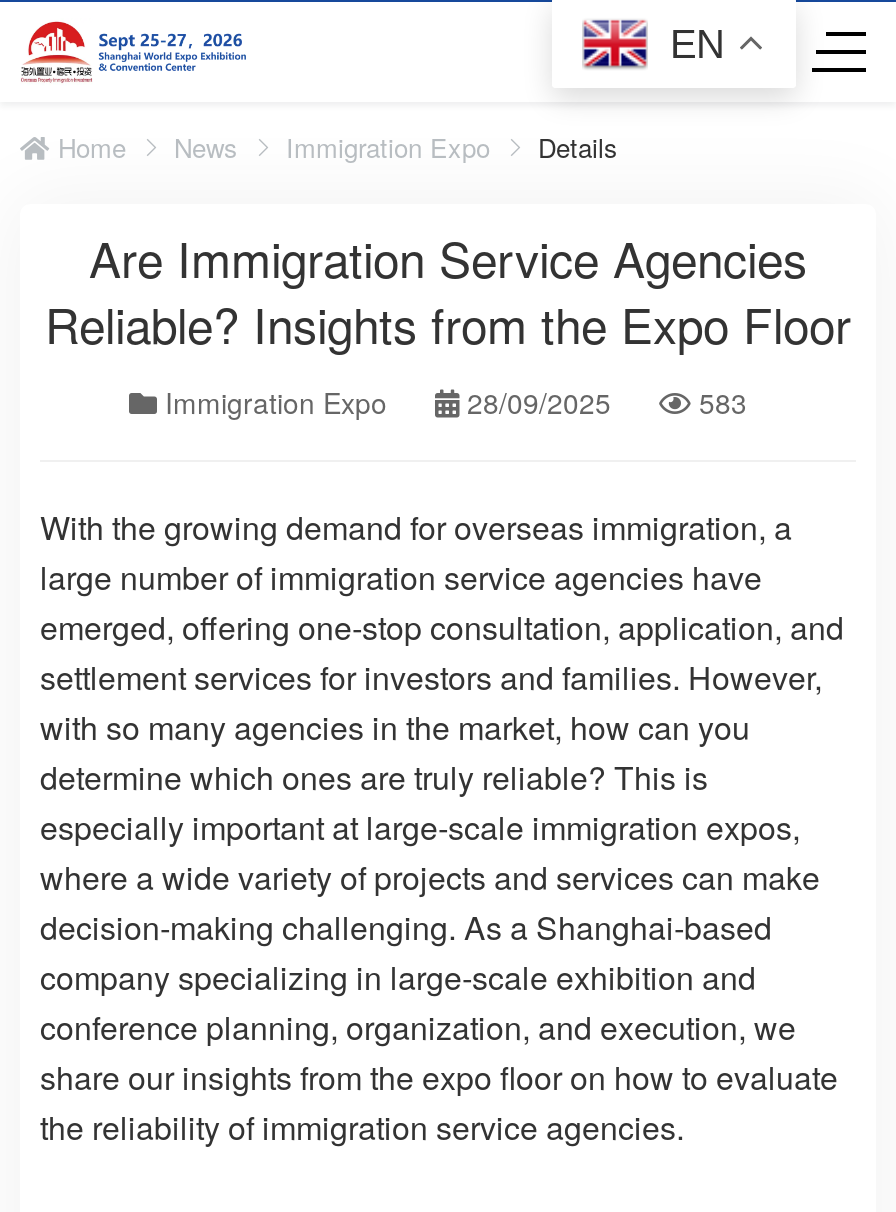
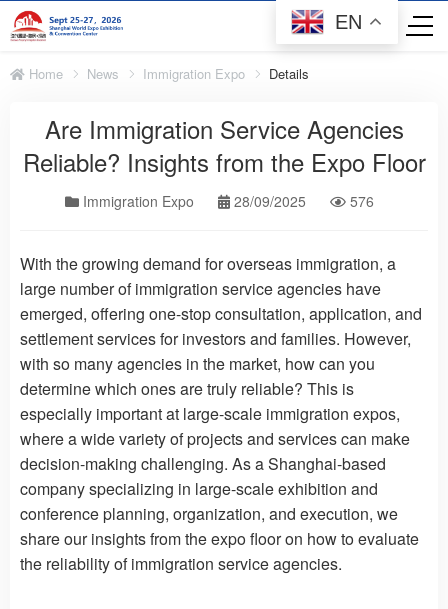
- Immigration Expo 28/09/2025 583
+ Immigration Expo 28/09/2025 576
